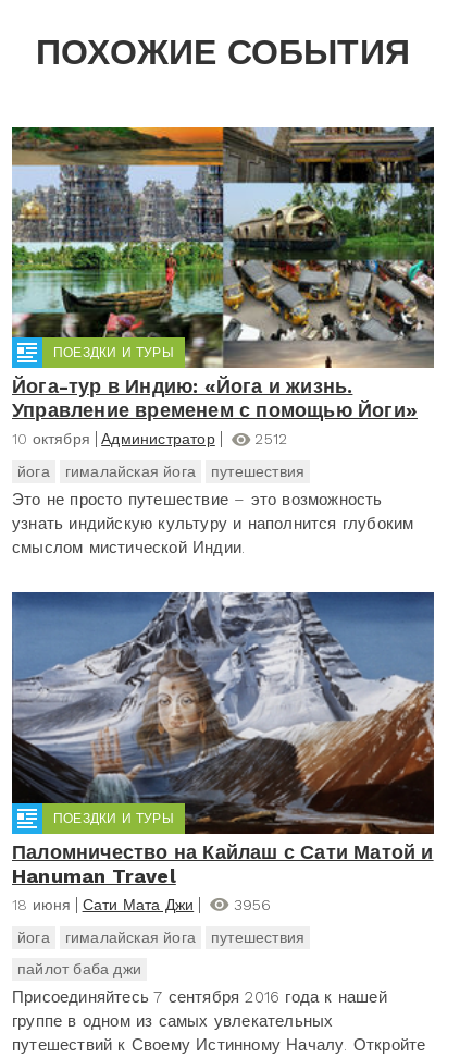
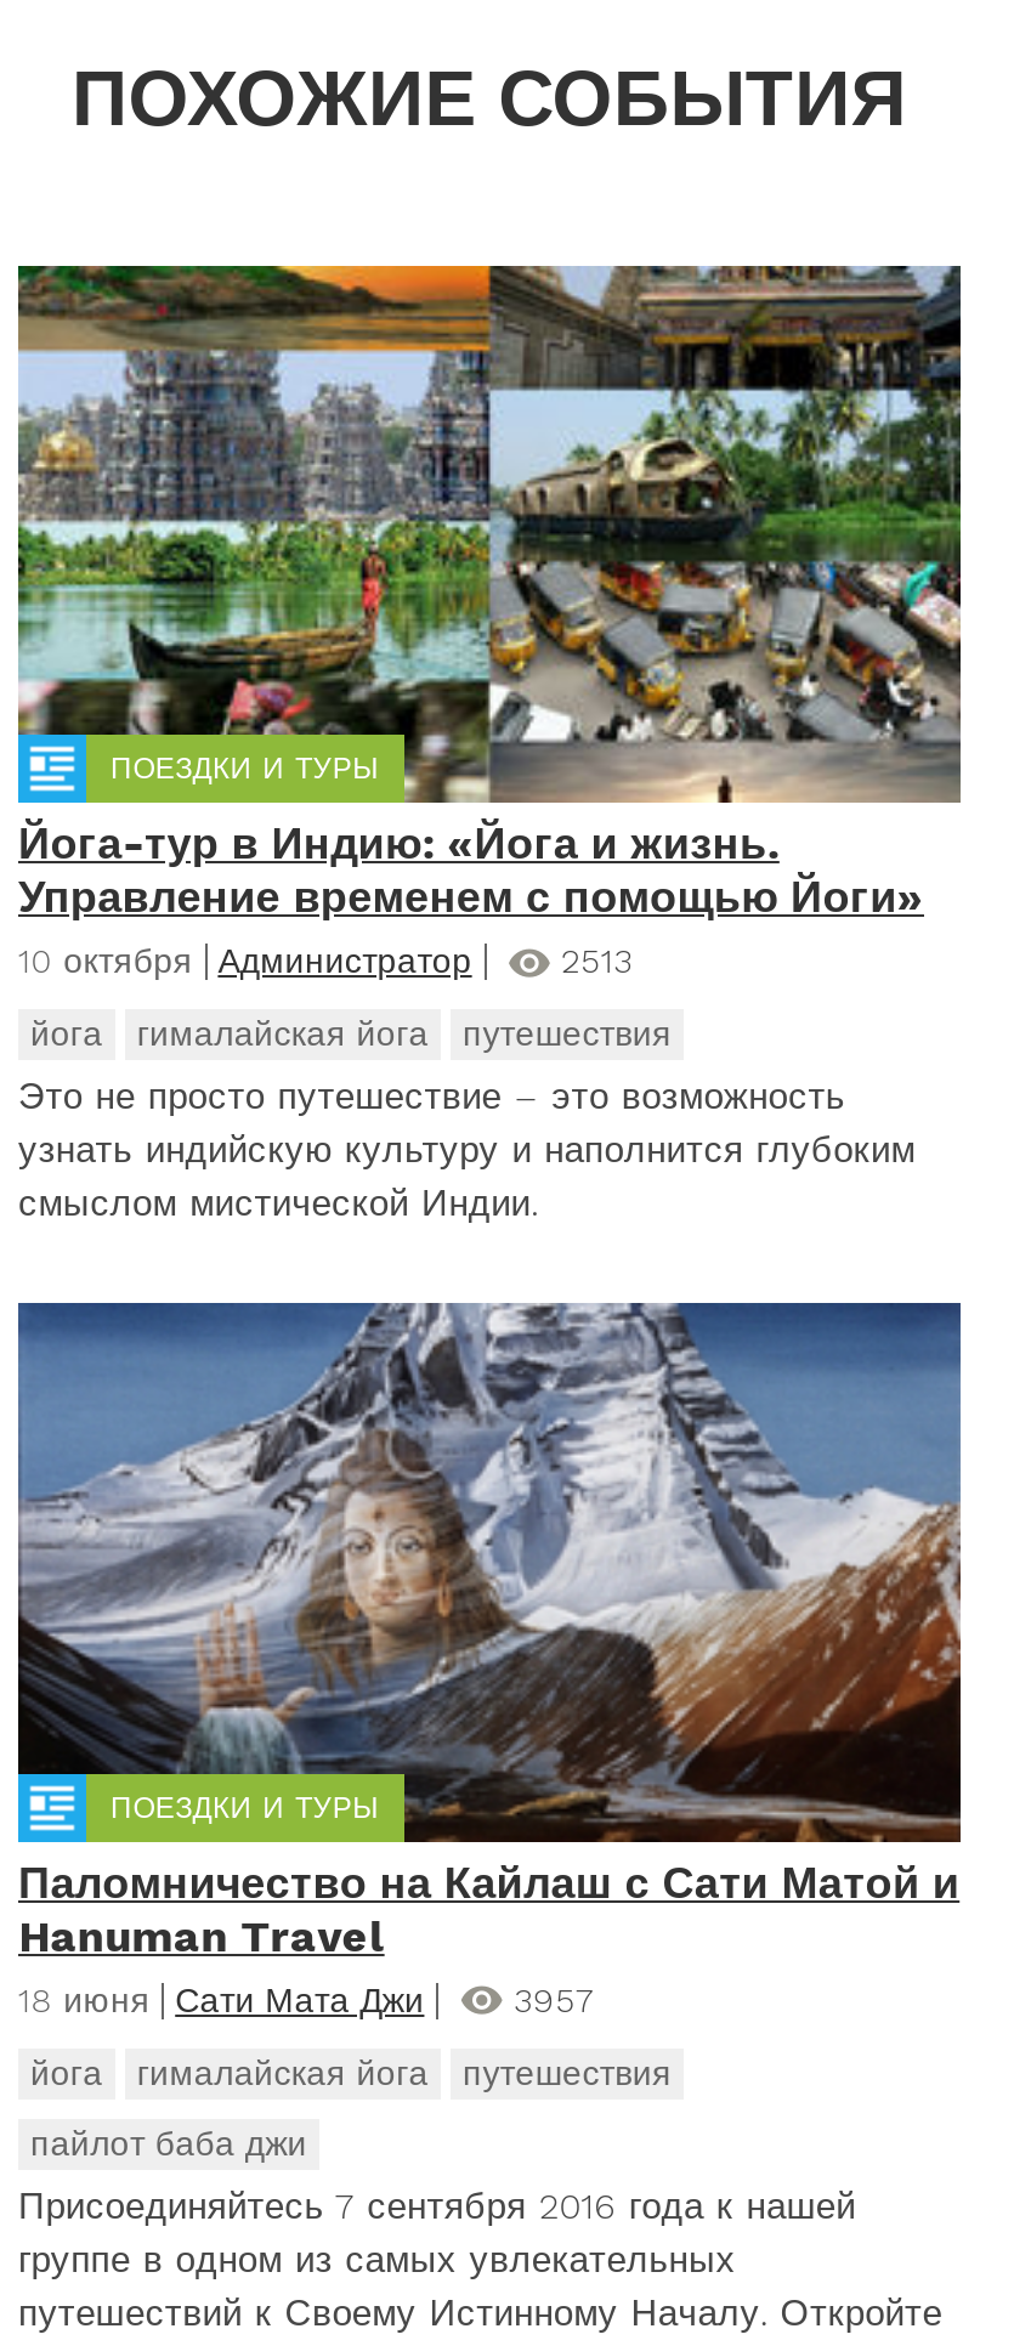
- 2512
+ 2513

- 3956
+ 3957
